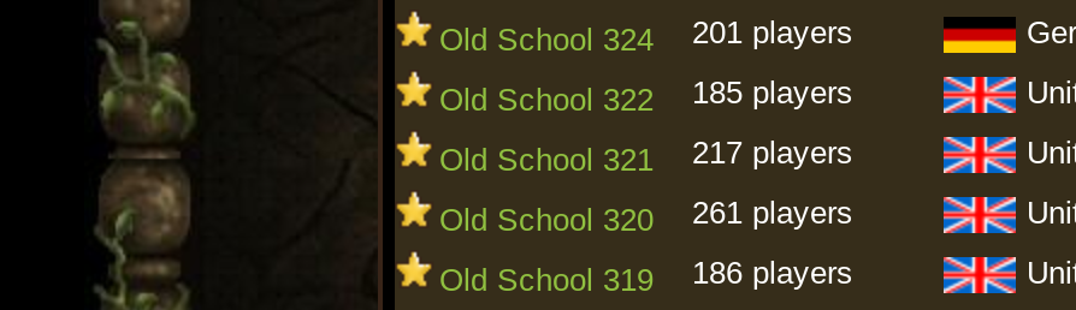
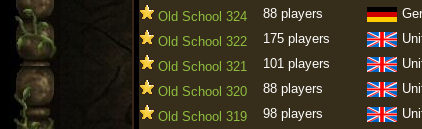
- Old School 324 201 players
+ Old School 324 88 players

- Old School 322 185 players
+ Old School 322 175 players

- Old School 321 217 players
+ Old School 321 101 players

- Old School 320 261 players
+ Old School 320 88 players

- Old School 319 186 players
+ Old School 319 98 players
